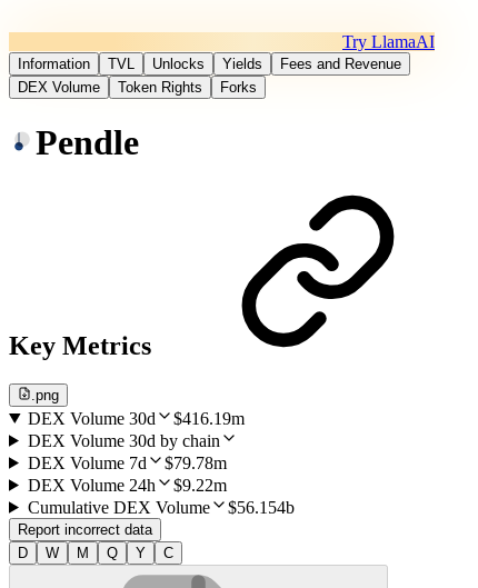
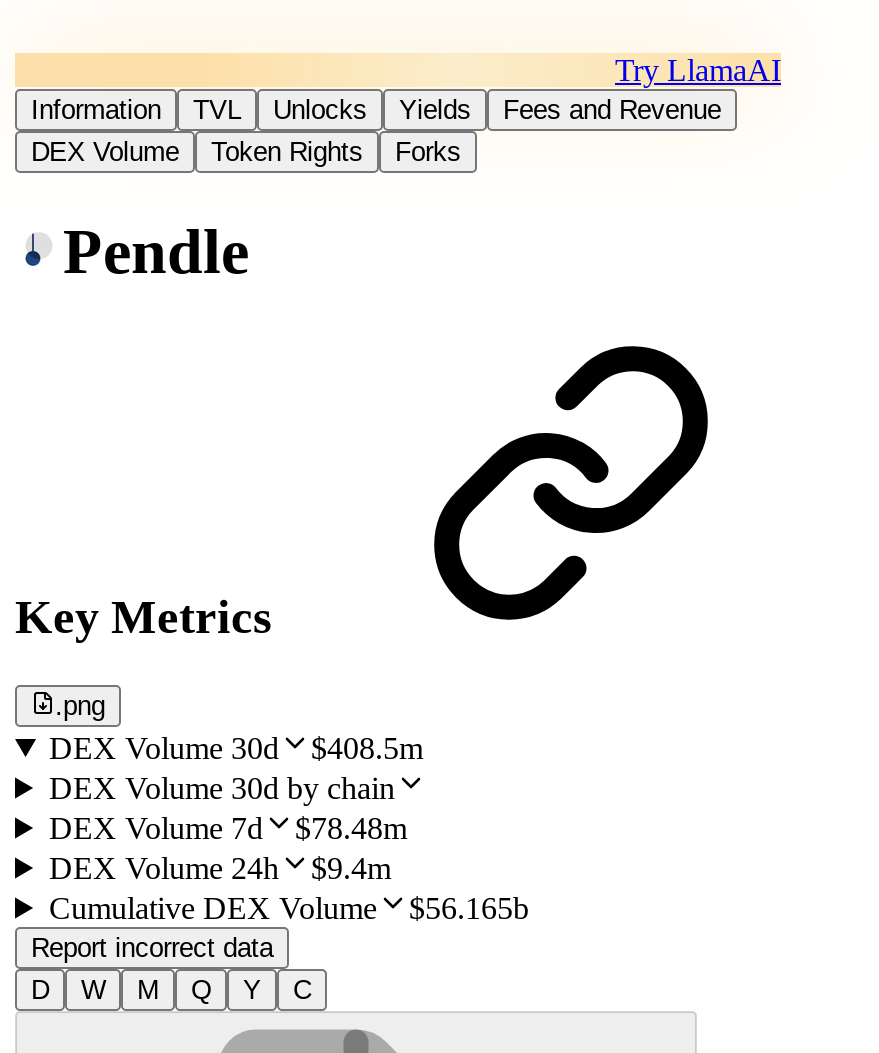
- DEX Volume 30d $416.19m
+ DEX Volume 30d $408.5m

- DEX Volume 7d $79.78m
+ DEX Volume 7d $78.48m

- DEX Volume 24h $9.22m
+ DEX Volume 24h $9.4m

- Cumulative DEX Volume $56.154b
+ Cumulative DEX Volume $56.165b
